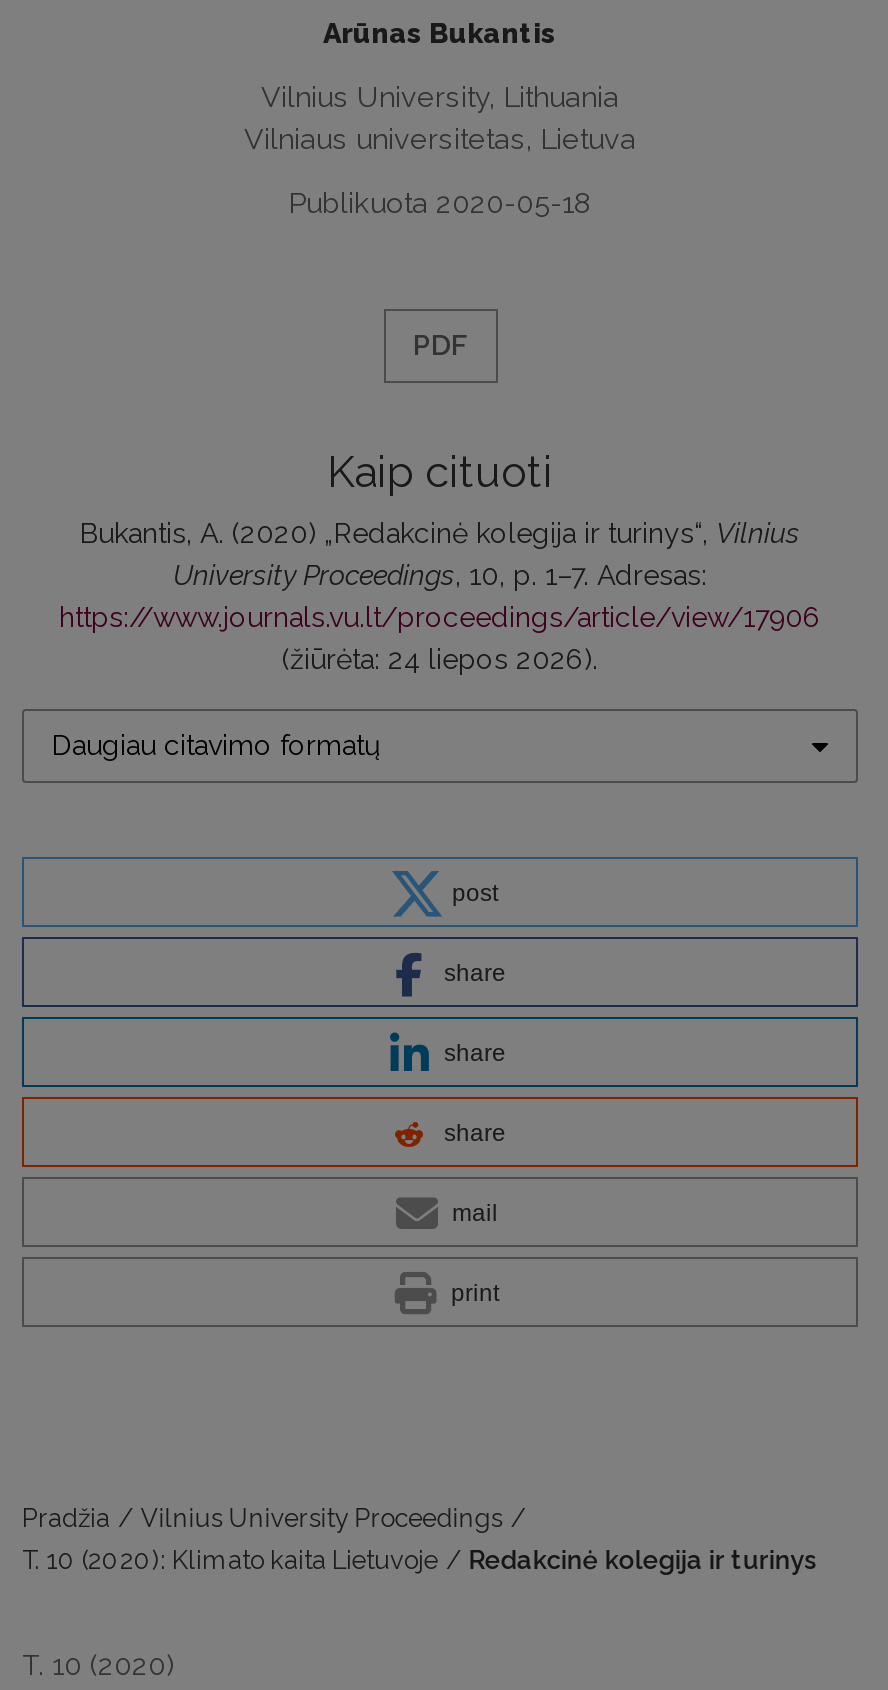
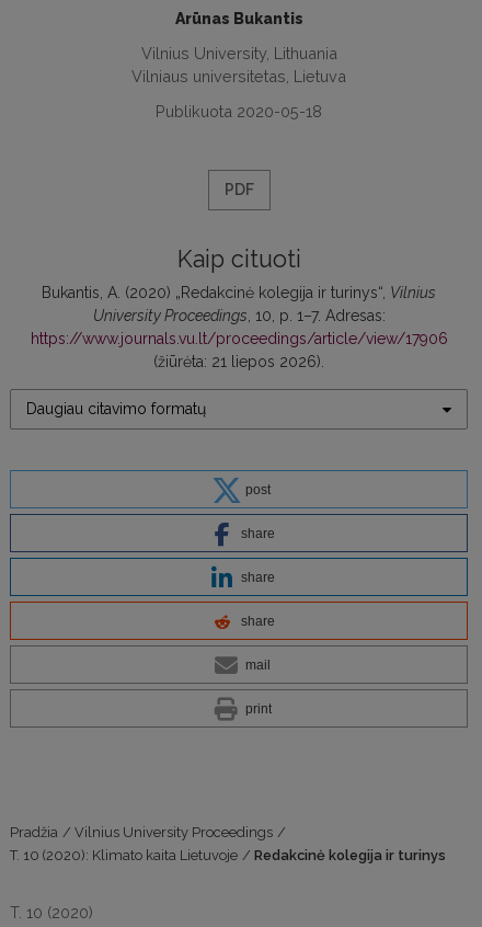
- (žiūrėta: 24 liepos 2026).
+ (žiūrėta: 21 liepos 2026).
